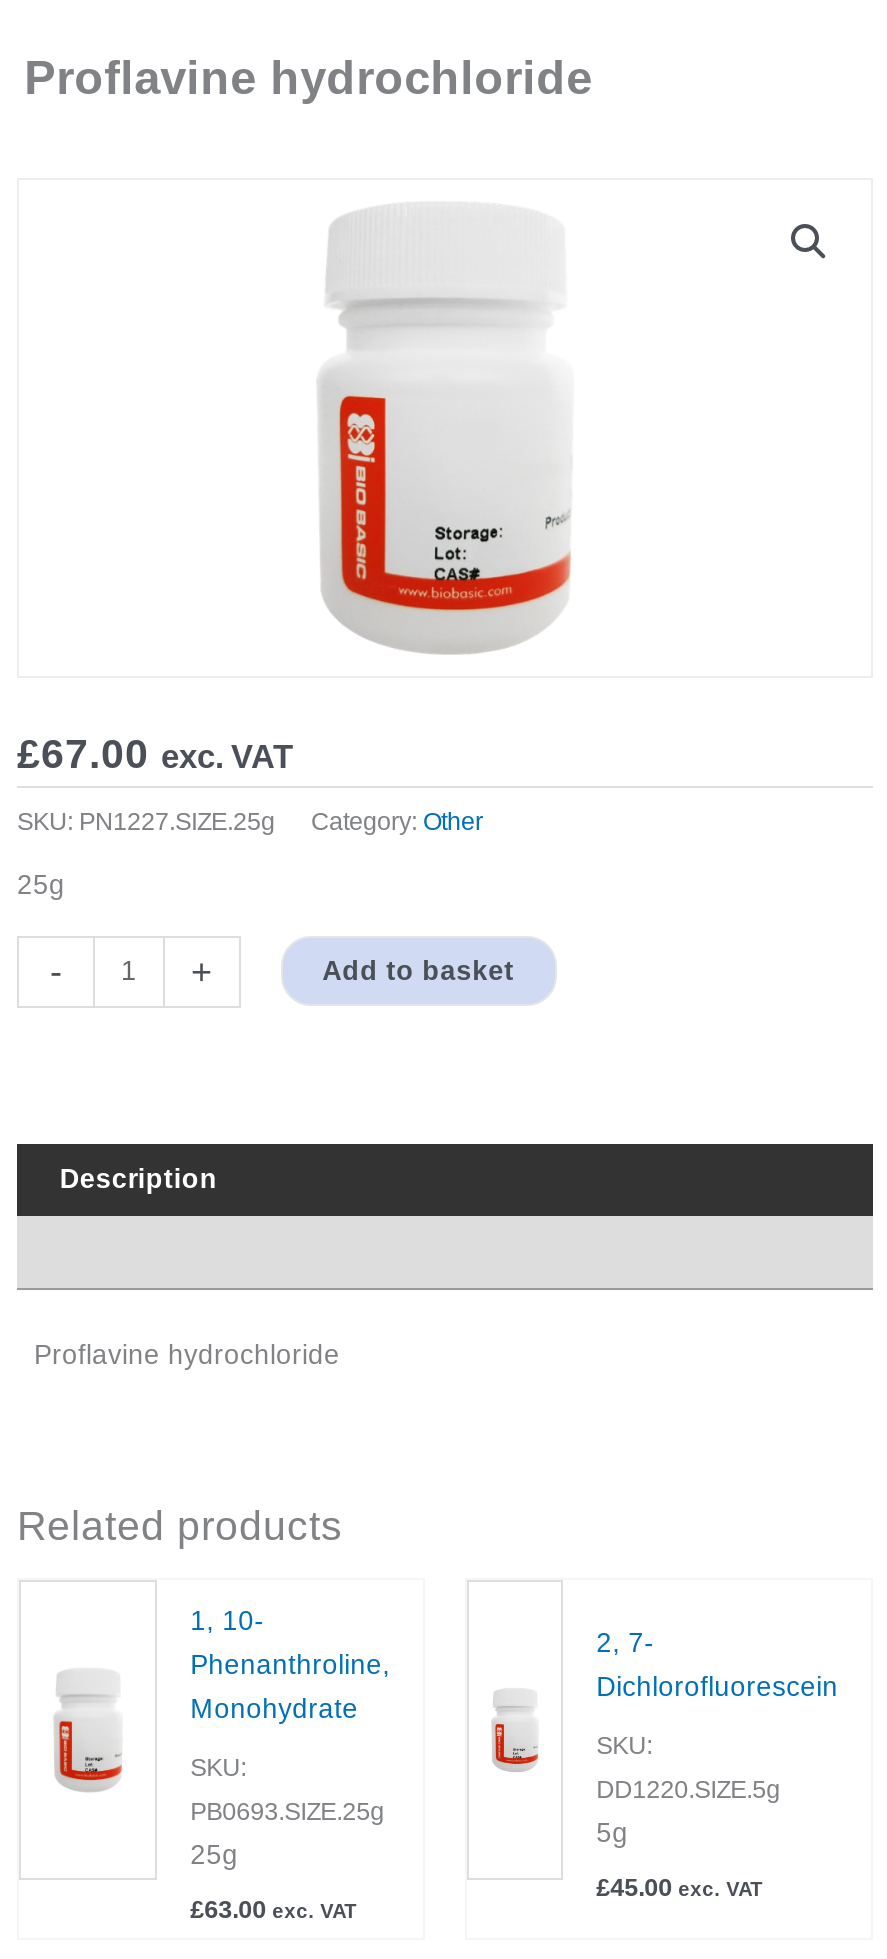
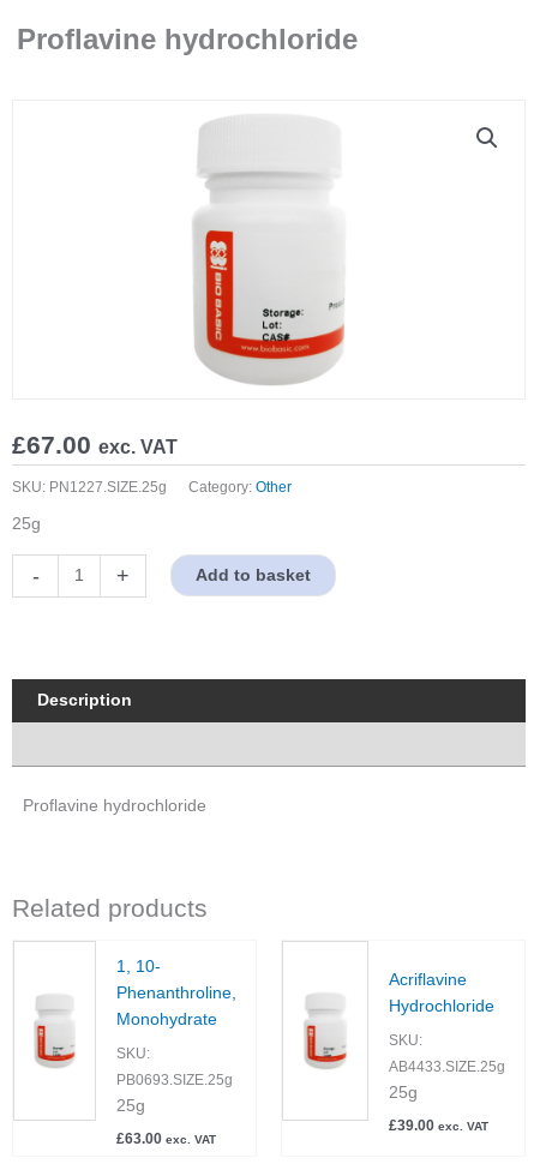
- 2, 7-
+ Acriflavine

- [image]
- Dichlorofluorescein
+ [image]
+ Hydrochloride

- DD1220.SIZE.5g
+ AB4433.SIZE.25g

- 5g
+ 25g

- £45.00 exc. VAT
+ £39.00 exc. VAT
